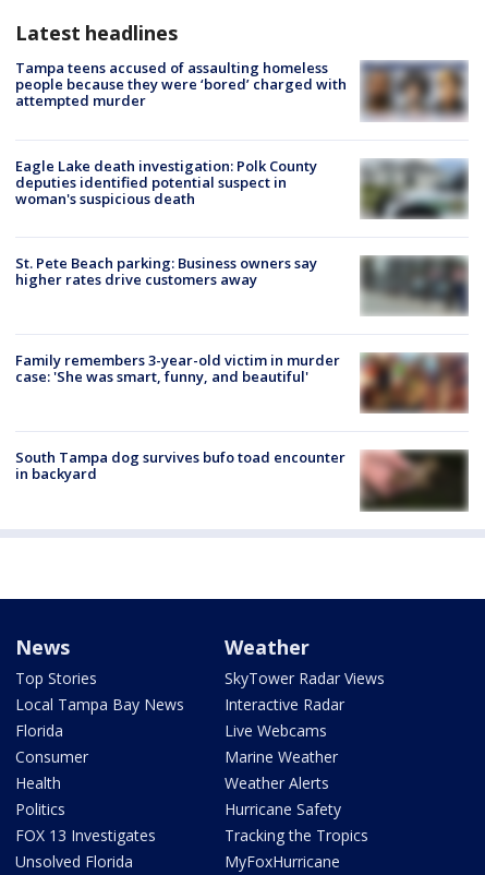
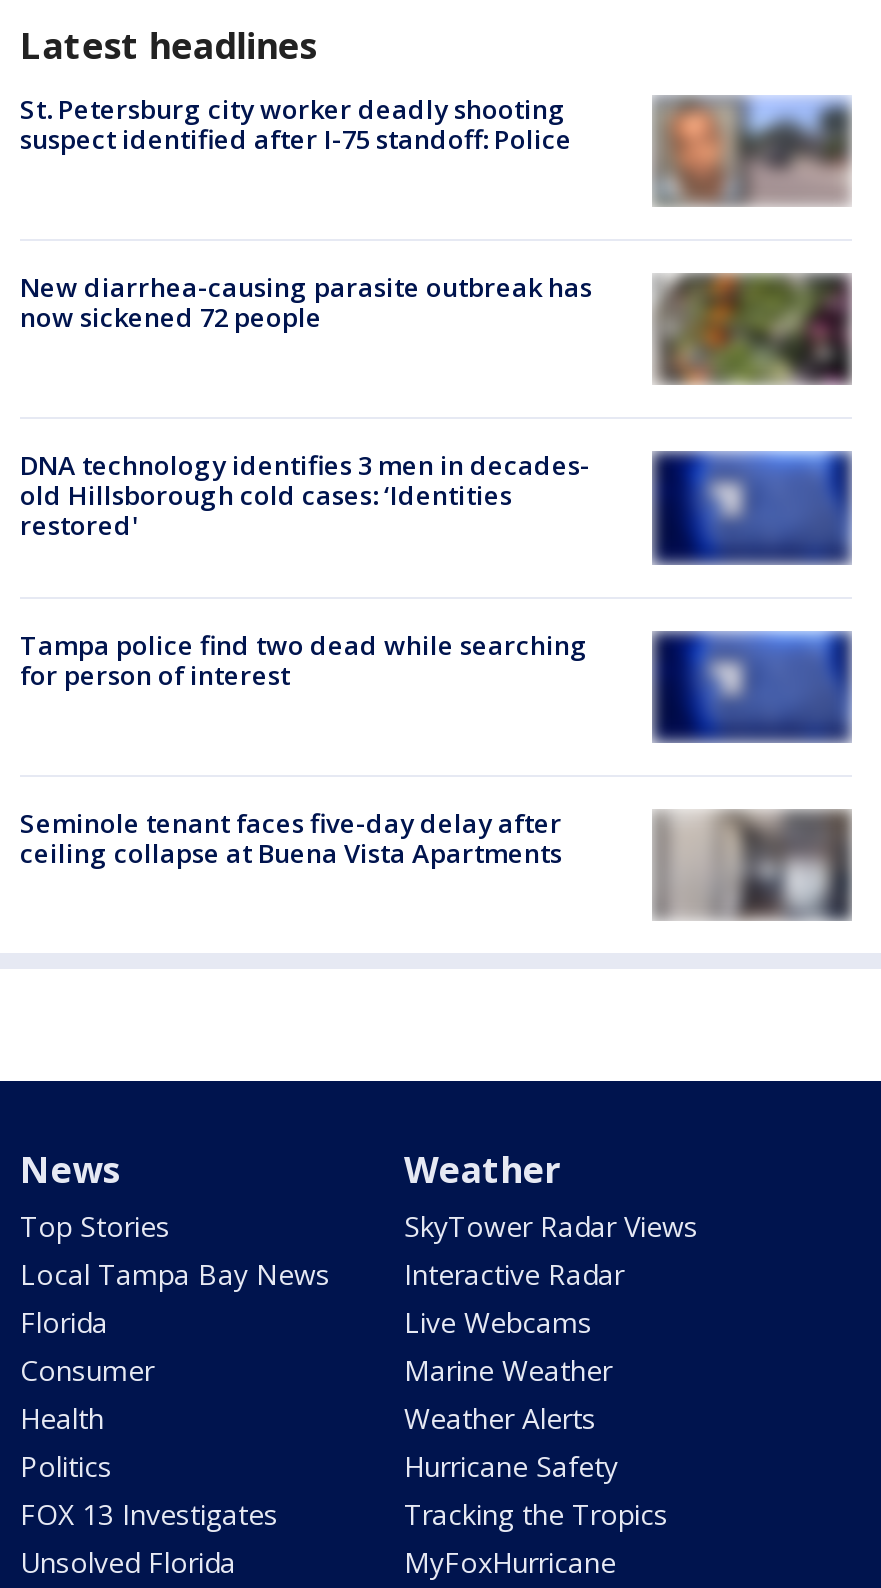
- Tampa teens accused of assaulting homeless
- people because they were ‘bored’ charged with
- attempted murder
+ St. Petersburg city worker deadly shooting
+ suspect identified after I-75 standoff: Police

- [image]
+ [image]

- Eagle Lake death investigation: Polk County
- deputies identified potential suspect in
- woman's suspicious death
+ New diarrhea-causing parasite outbreak has
+ now sickened 72 people

- [image]
+ [image]

- [image]
- St. Pete Beach parking: Business owners say
- higher rates drive customers away
+ [image]
+ DNA technology identifies 3 men in decades-
+ old Hillsborough cold cases: ‘Identities
+ restored'

- [image]
- Family remembers 3-year-old victim in murder
- case: 'She was smart, funny, and beautiful'
+ [image]
+ Tampa police find two dead while searching
+ for person of interest

- South Tampa dog survives bufo toad encounter
- in backyard
+ Seminole tenant faces five-day delay after
+ ceiling collapse at Buena Vista Apartments

- [image]
+ [image]
